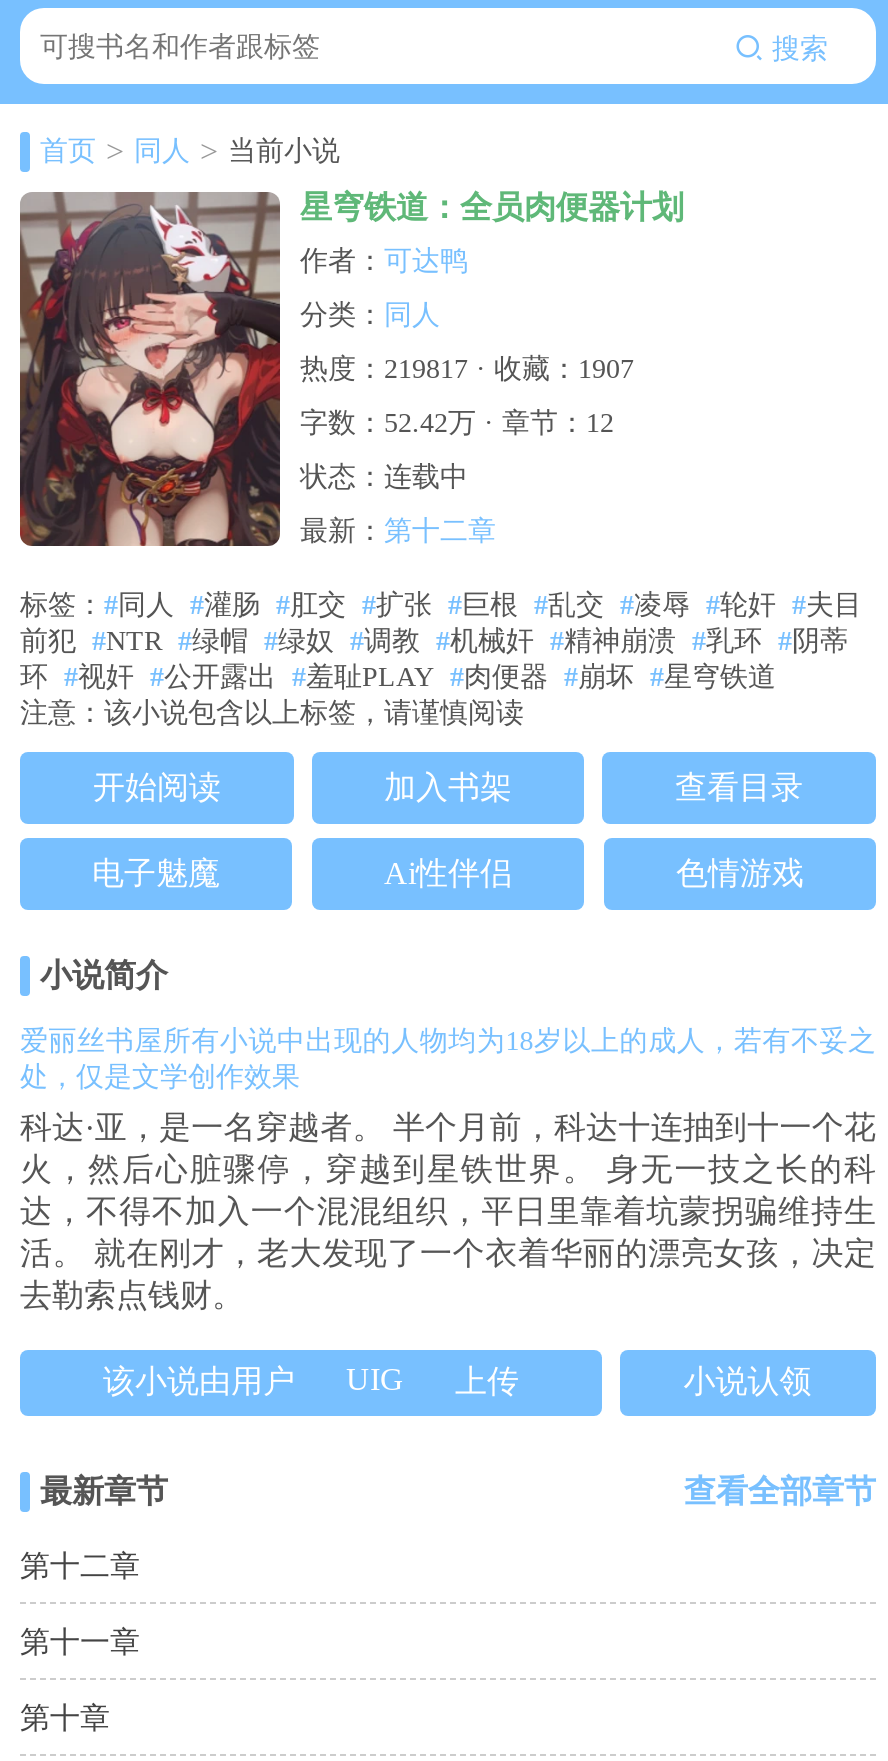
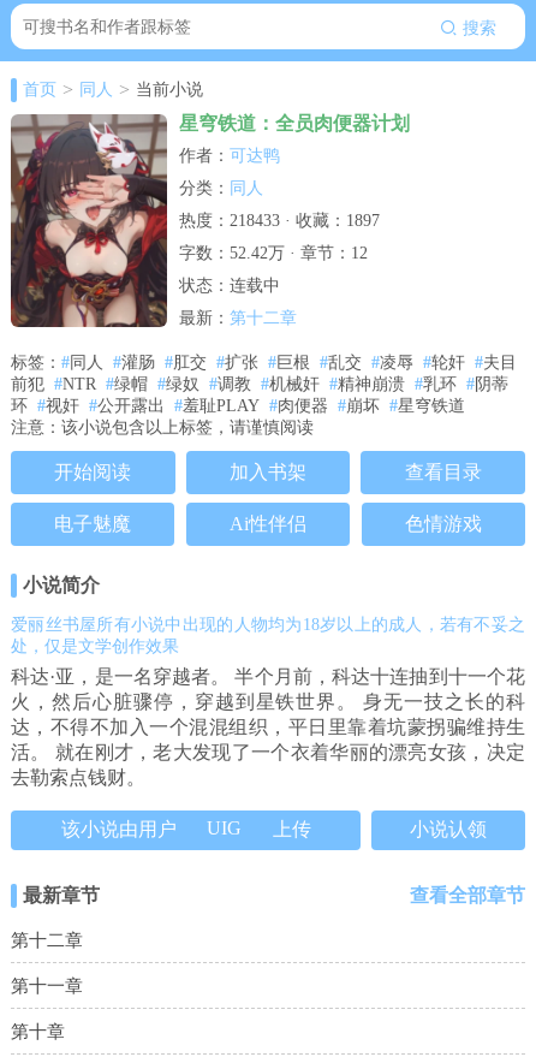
- 热度：219817 · 收藏：1907
+ 热度：218433 · 收藏：1897
